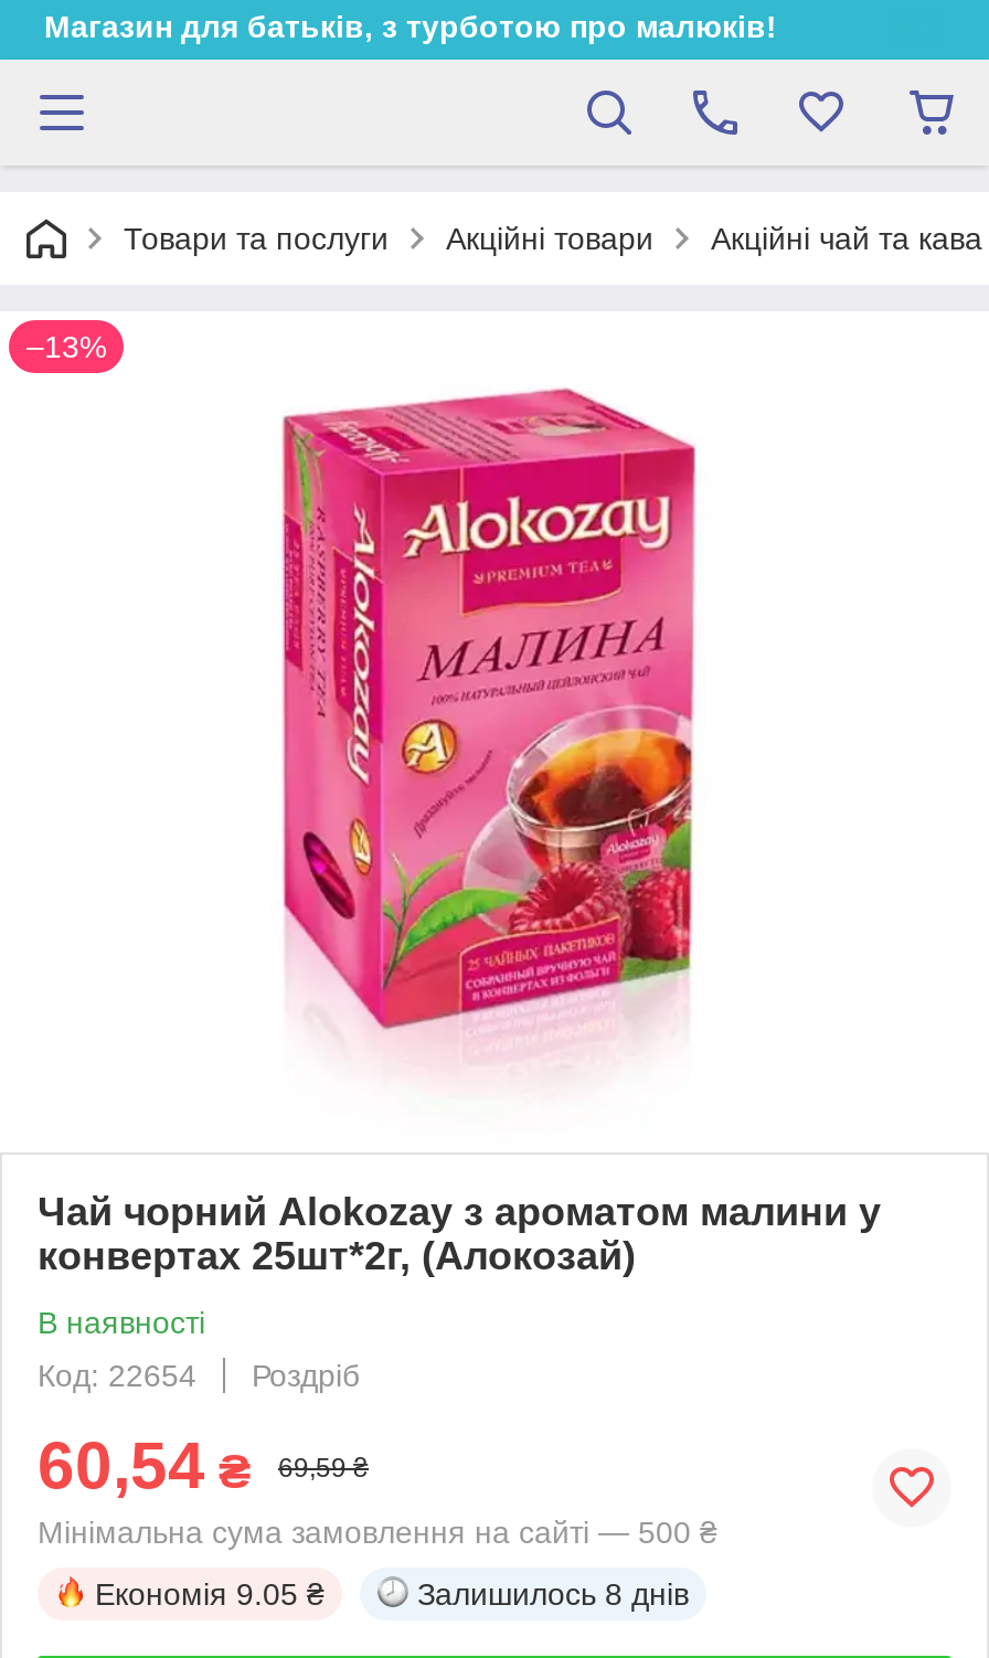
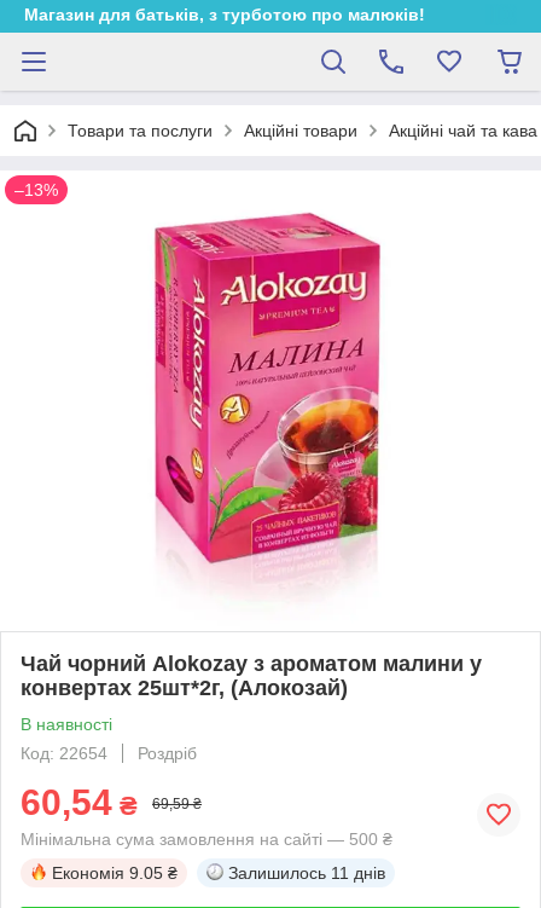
- Залишилось 8 днів
+ Залишилось 11 днів
